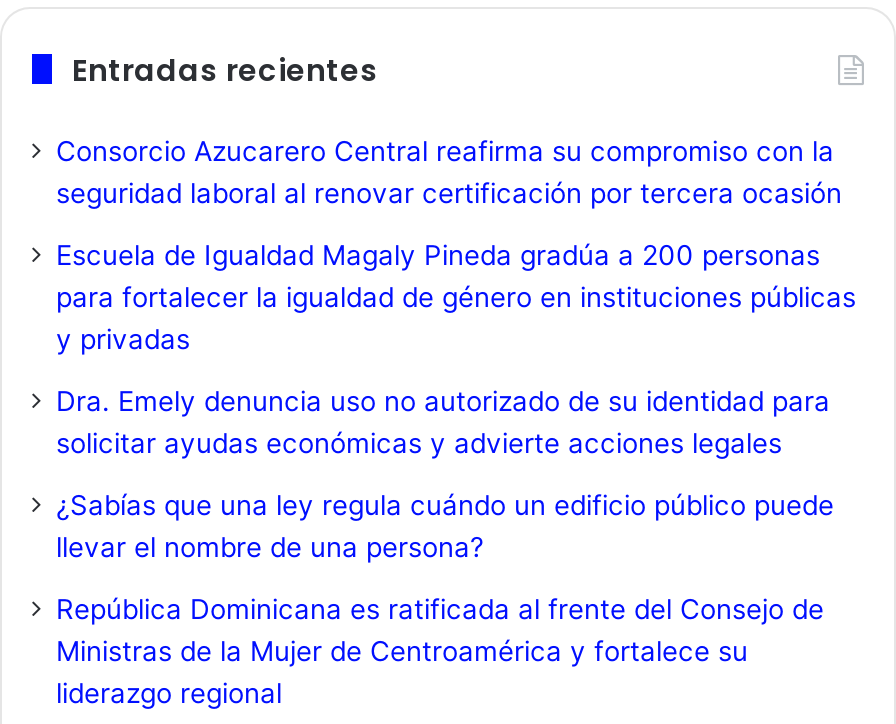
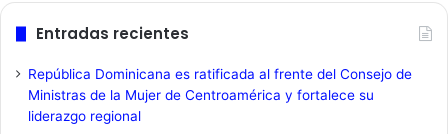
- Consorcio Azucarero Central reafirma su compromiso con la
- seguridad laboral al renovar certificación por tercera ocasión
- Escuela de Igualdad Magaly Pineda gradúa a 200 personas
- para fortalecer la igualdad de género en instituciones públicas
- y privadas
- Dra. Emely denuncia uso no autorizado de su identidad para
- solicitar ayudas económicas y advierte acciones legales
- ¿Sabías que una ley regula cuándo un edificio público puede
- llevar el nombre de una persona?
